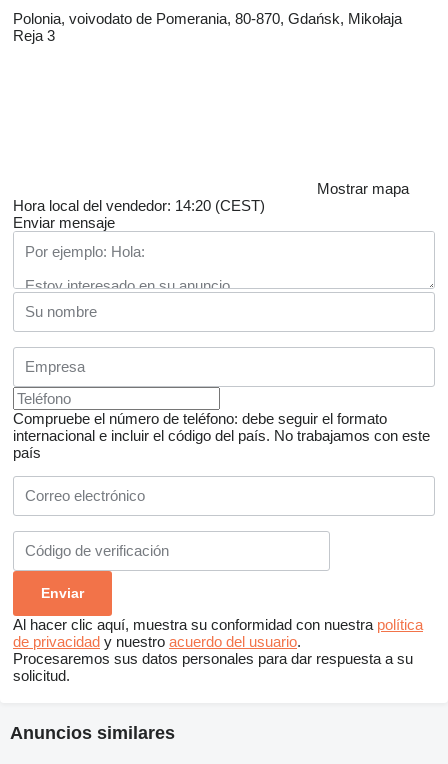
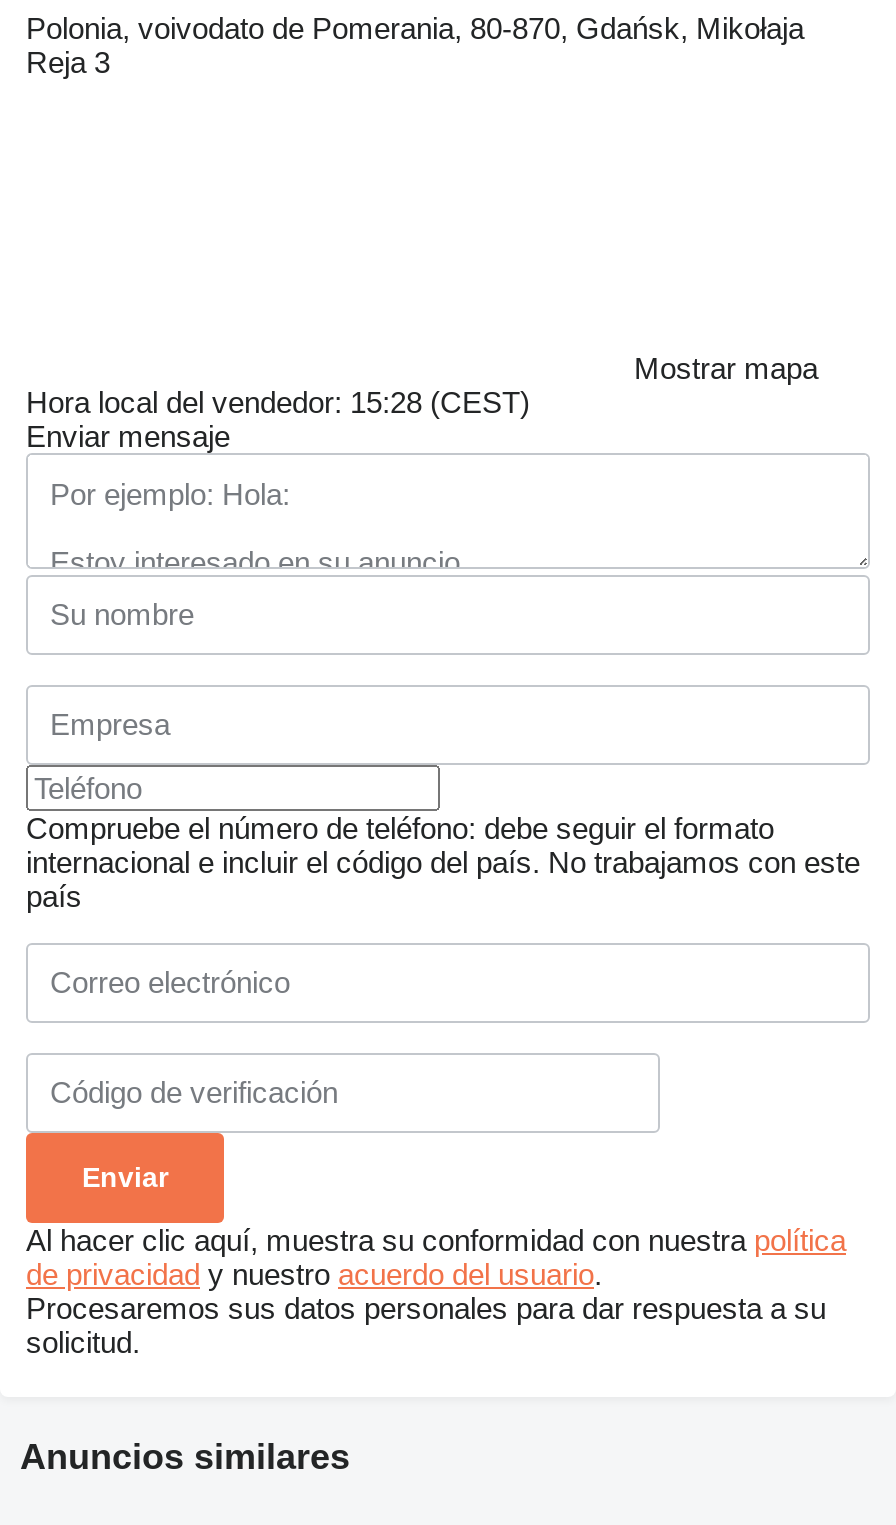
- Hora local del vendedor: 14:20 (CEST)
+ Hora local del vendedor: 15:28 (CEST)
